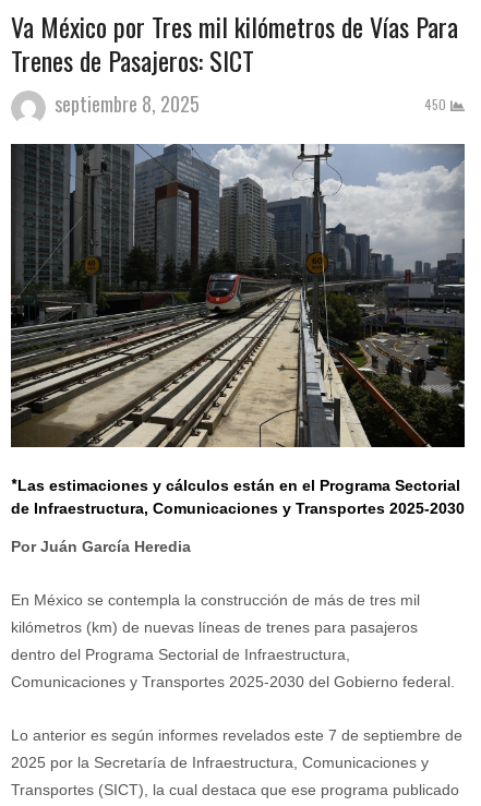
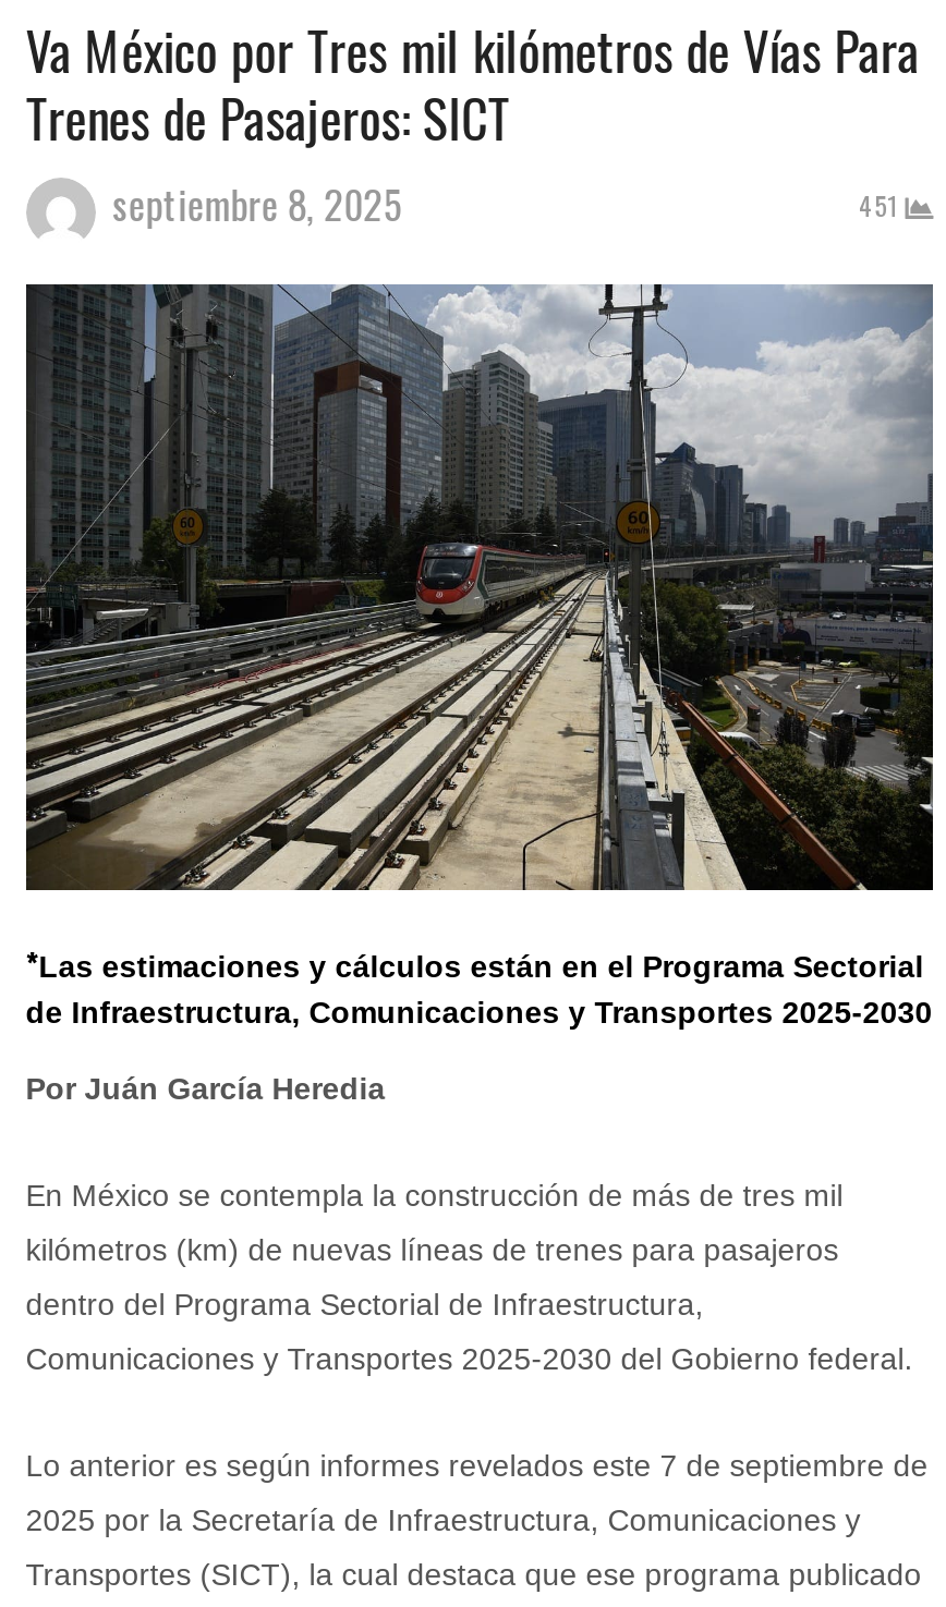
- 450
+ 451
